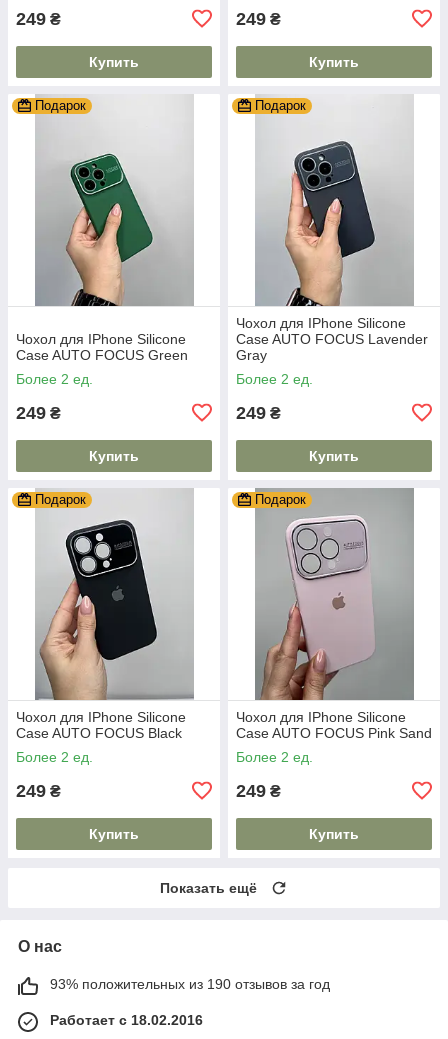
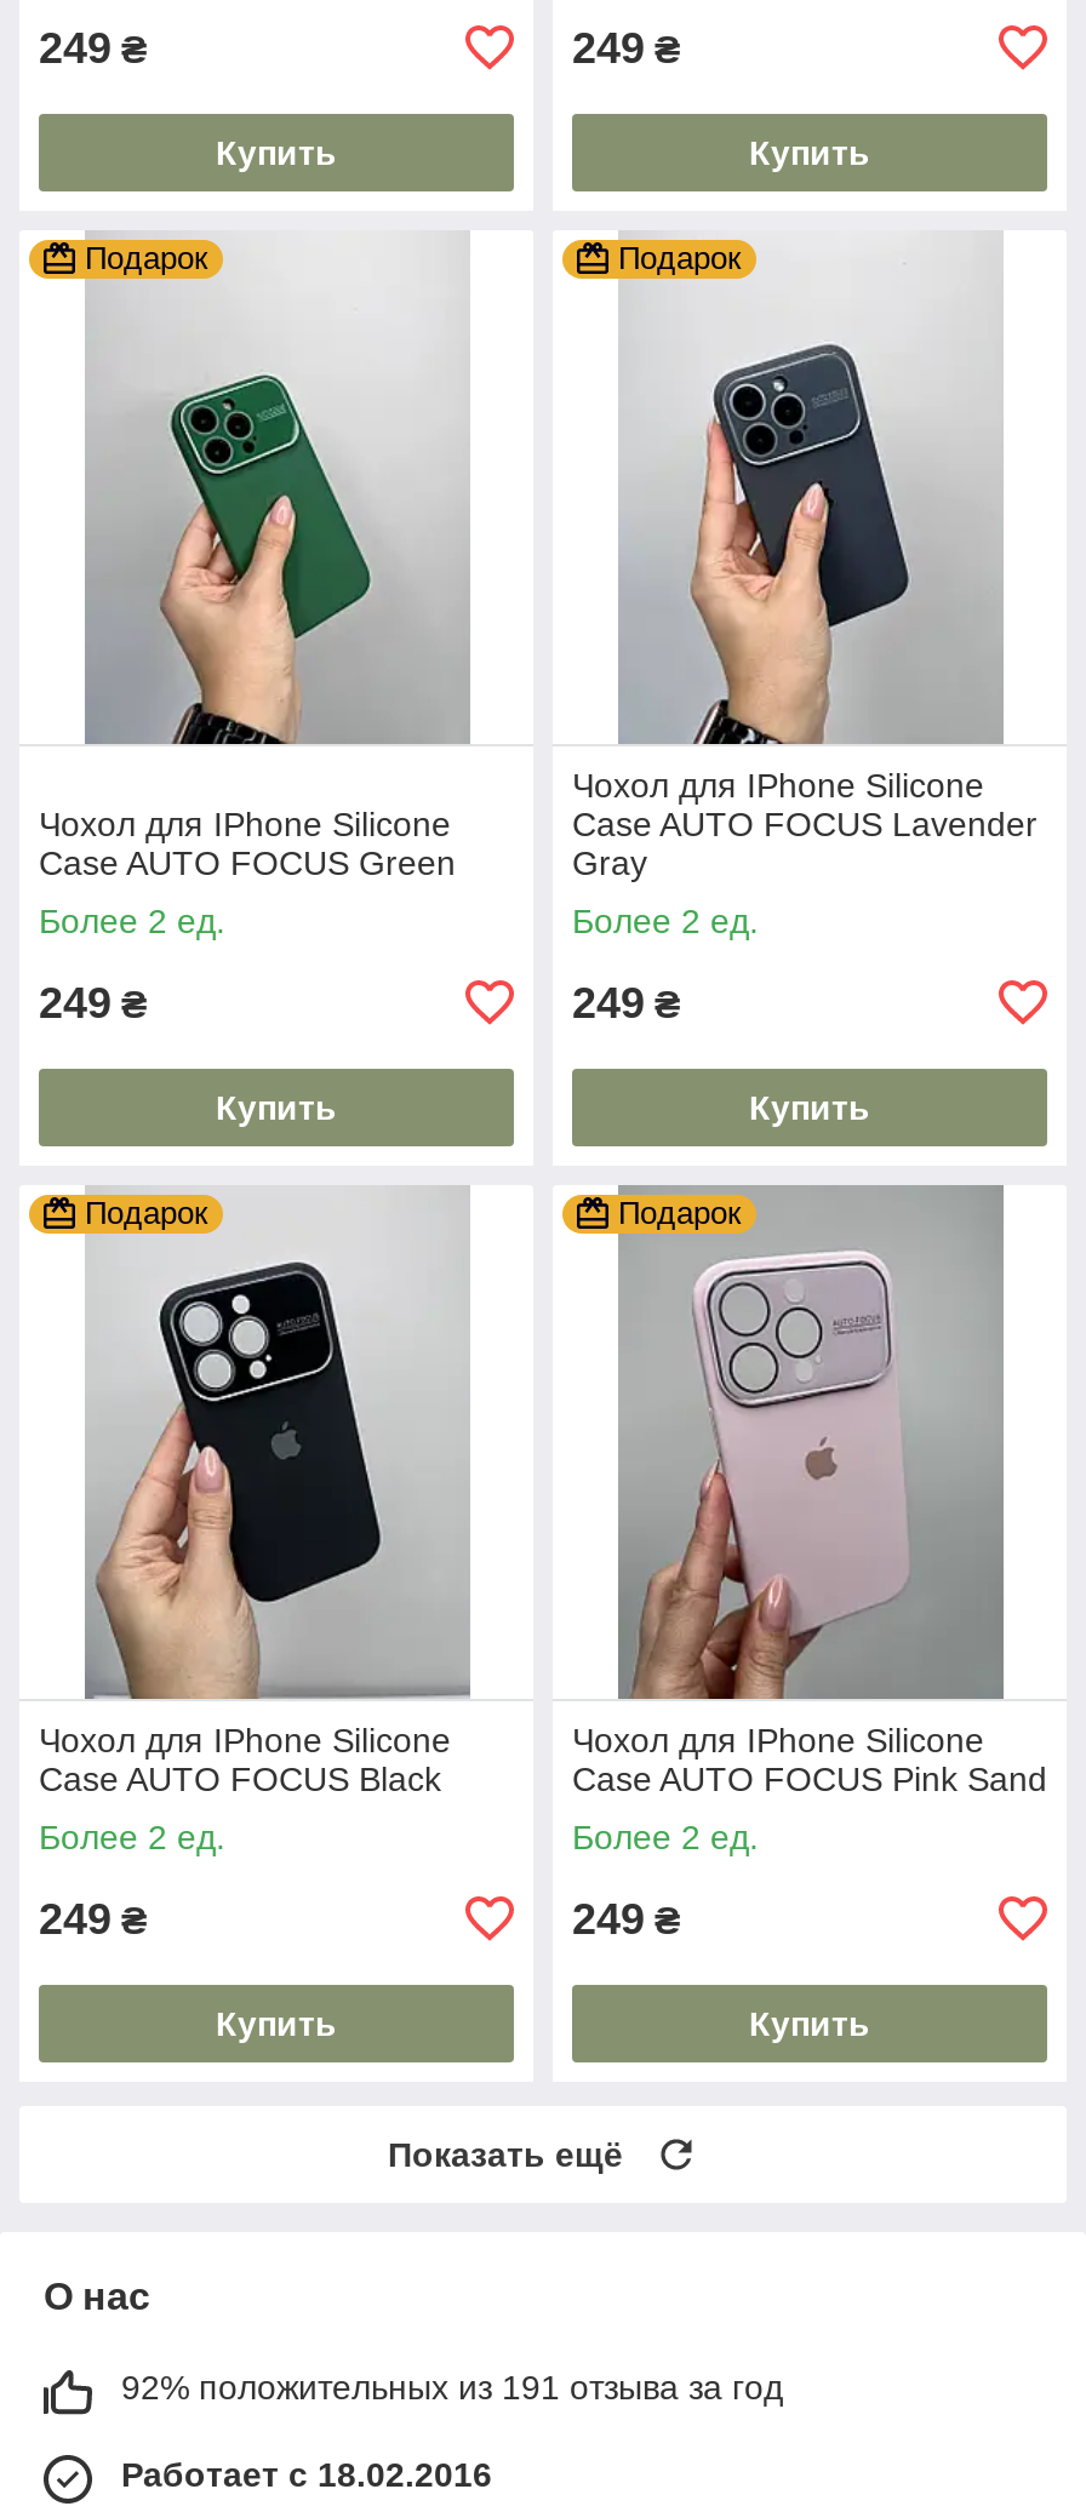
- 93% положительных из 190 отзывов за год
+ 92% положительных из 191 отзыва за год
